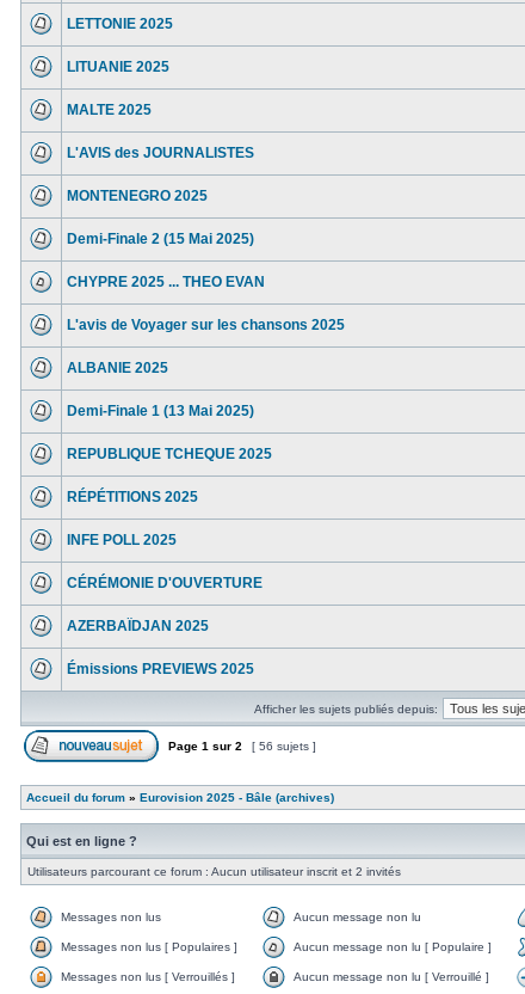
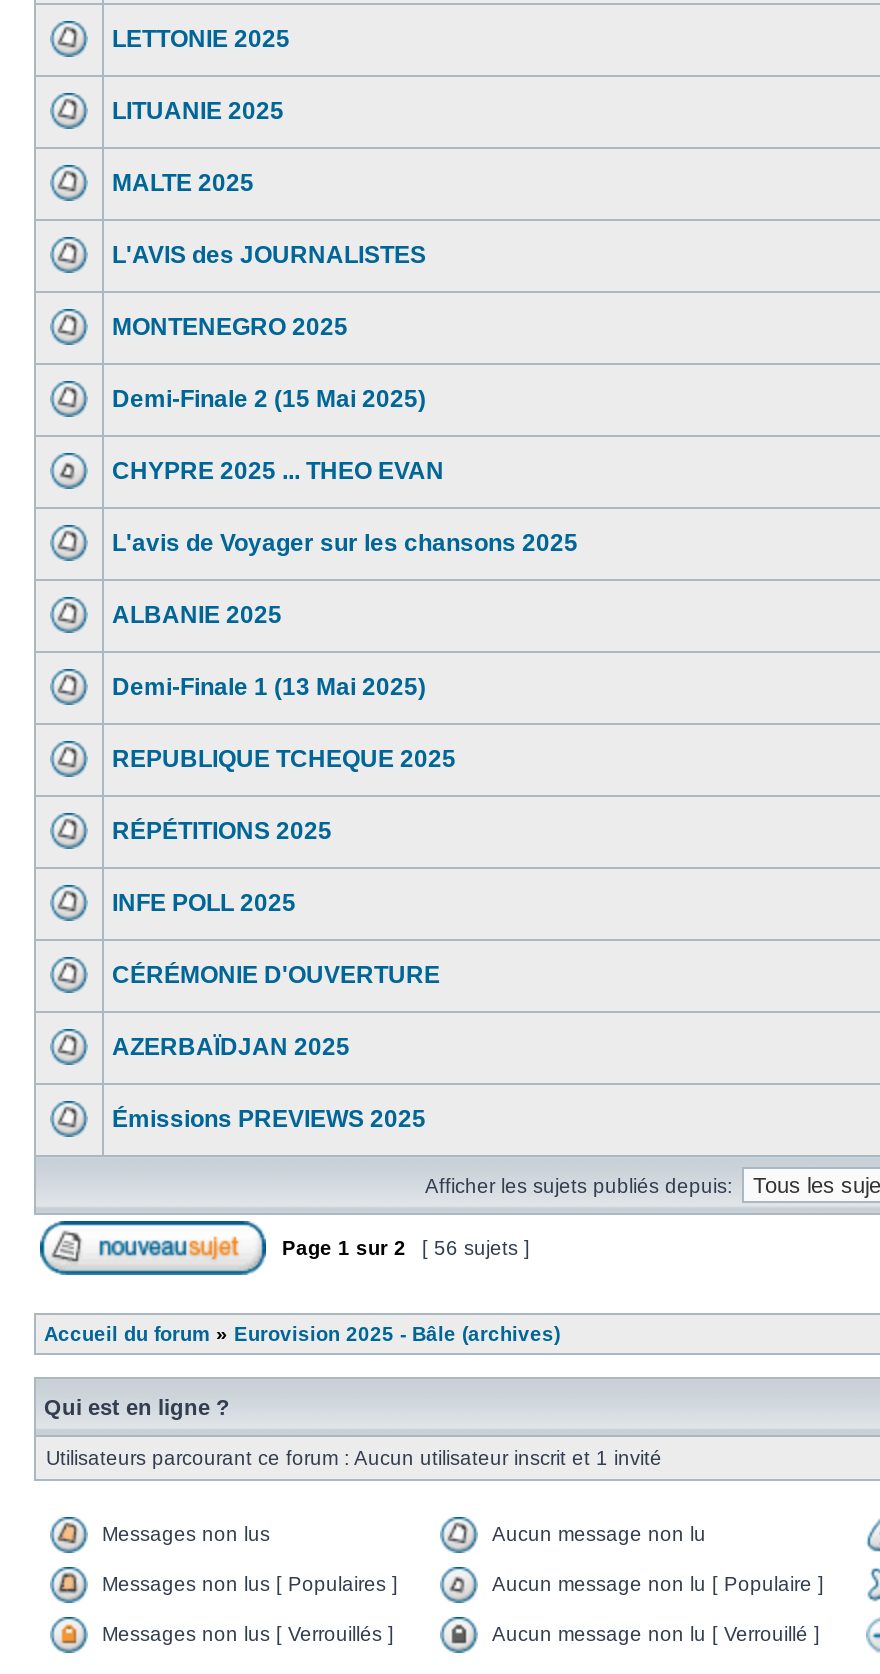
- Utilisateurs parcourant ce forum : Aucun utilisateur inscrit et 2 invités
+ Utilisateurs parcourant ce forum : Aucun utilisateur inscrit et 1 invité
